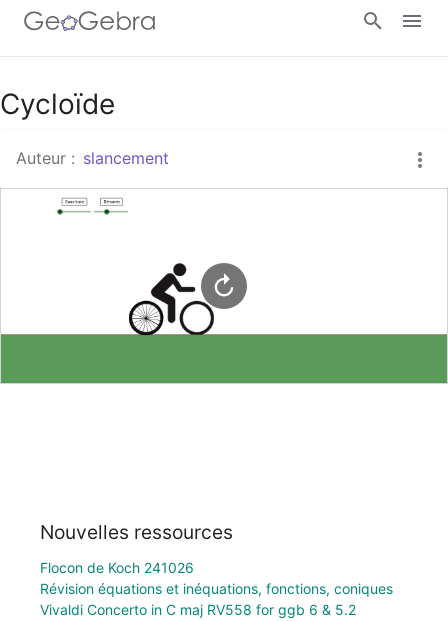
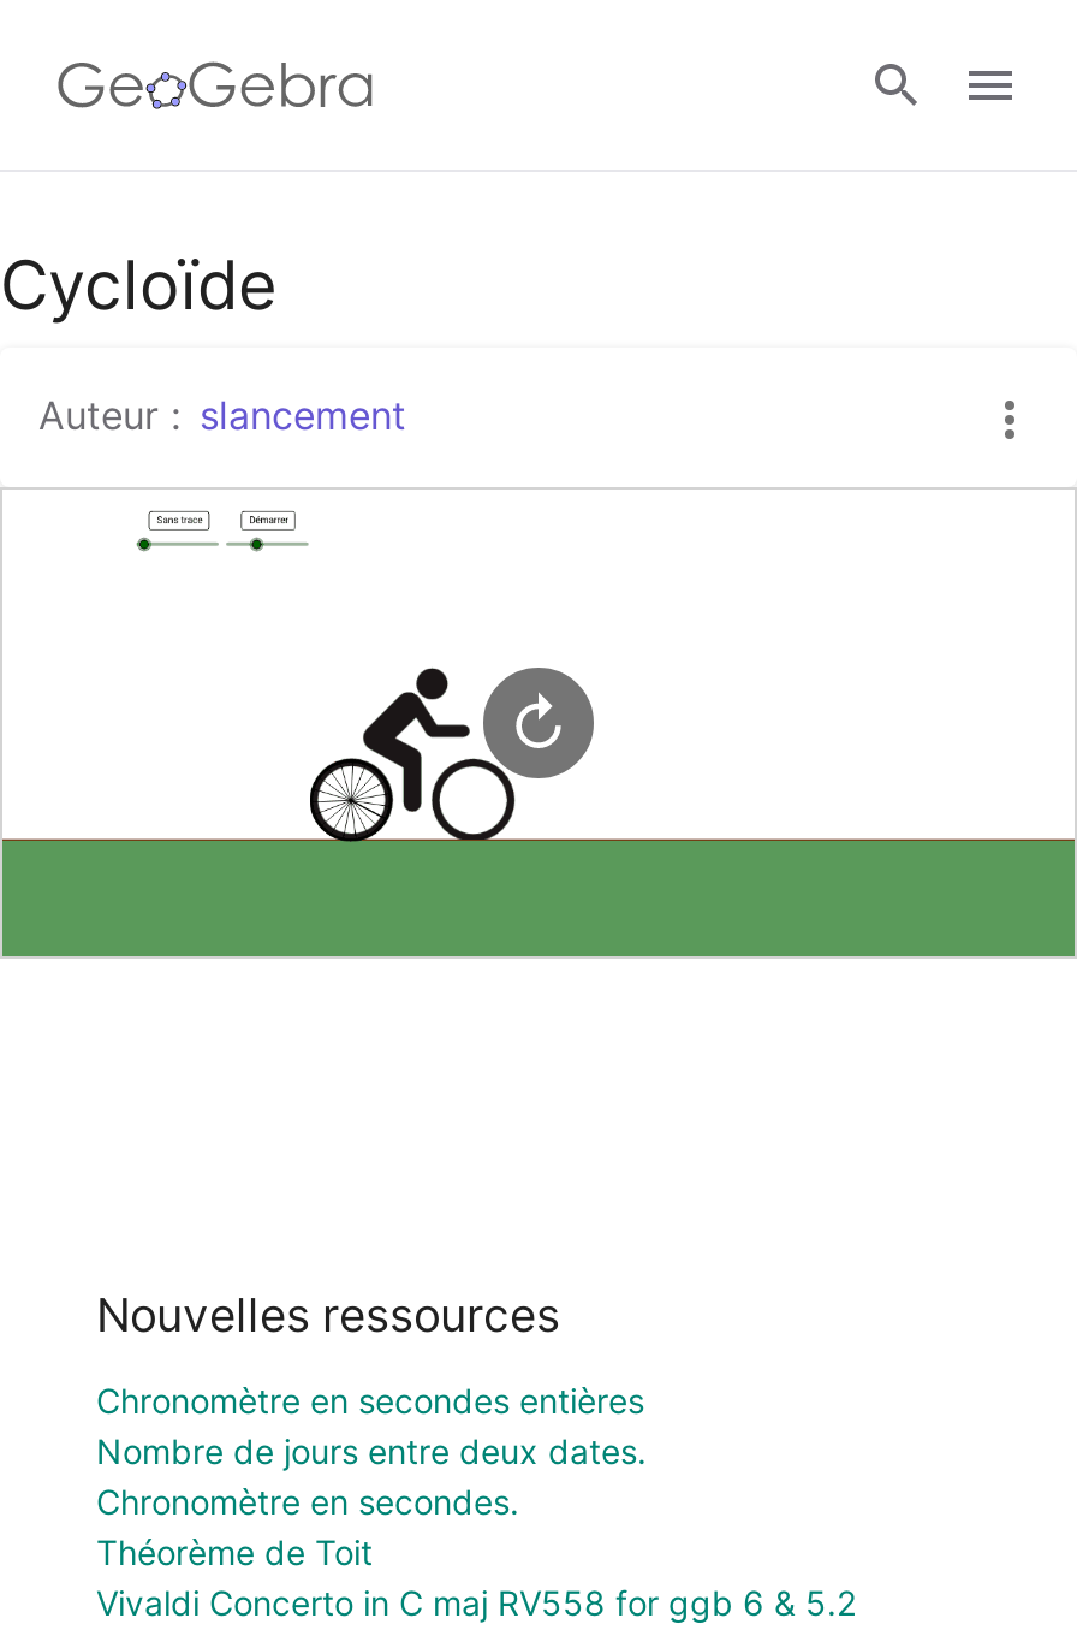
- Flocon de Koch 241026
- Révision équations et inéquations, fonctions, coniques
+ Chronomètre en secondes entières
+ Nombre de jours entre deux dates.
+ Chronomètre en secondes.
+ Théorème de Toit
